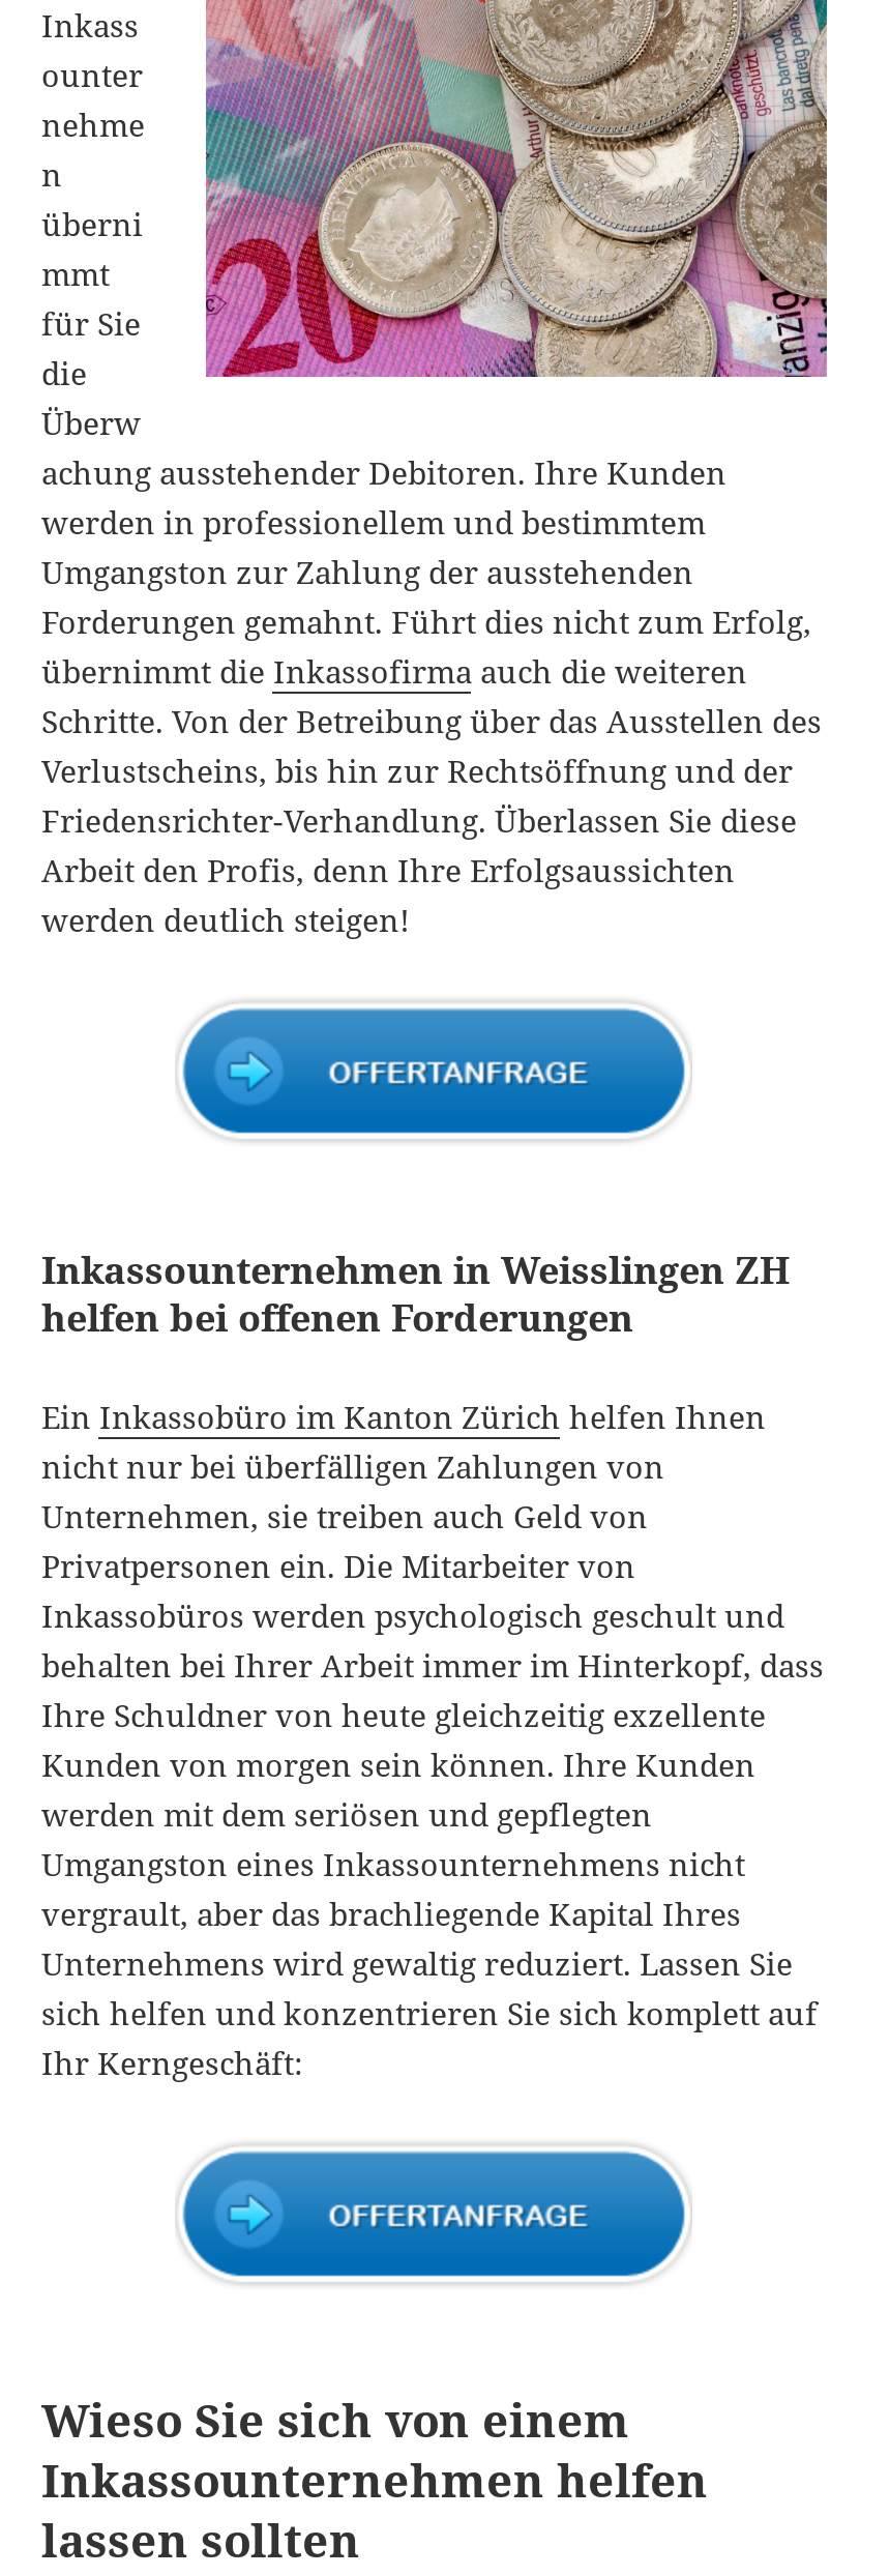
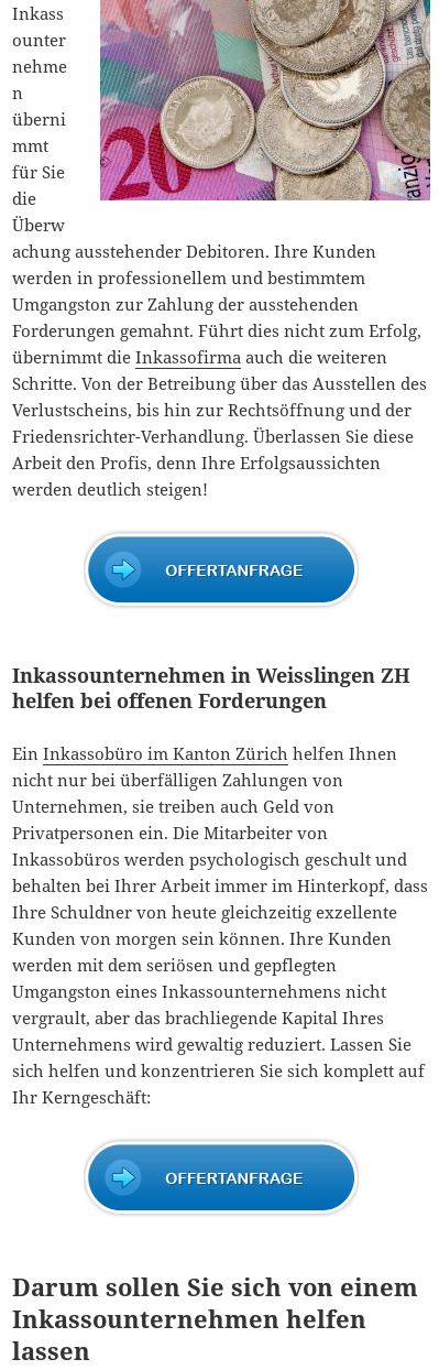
- Wieso Sie sich von einem
+ Darum sollen Sie sich von einem

- lassen sollten
+ lassen
